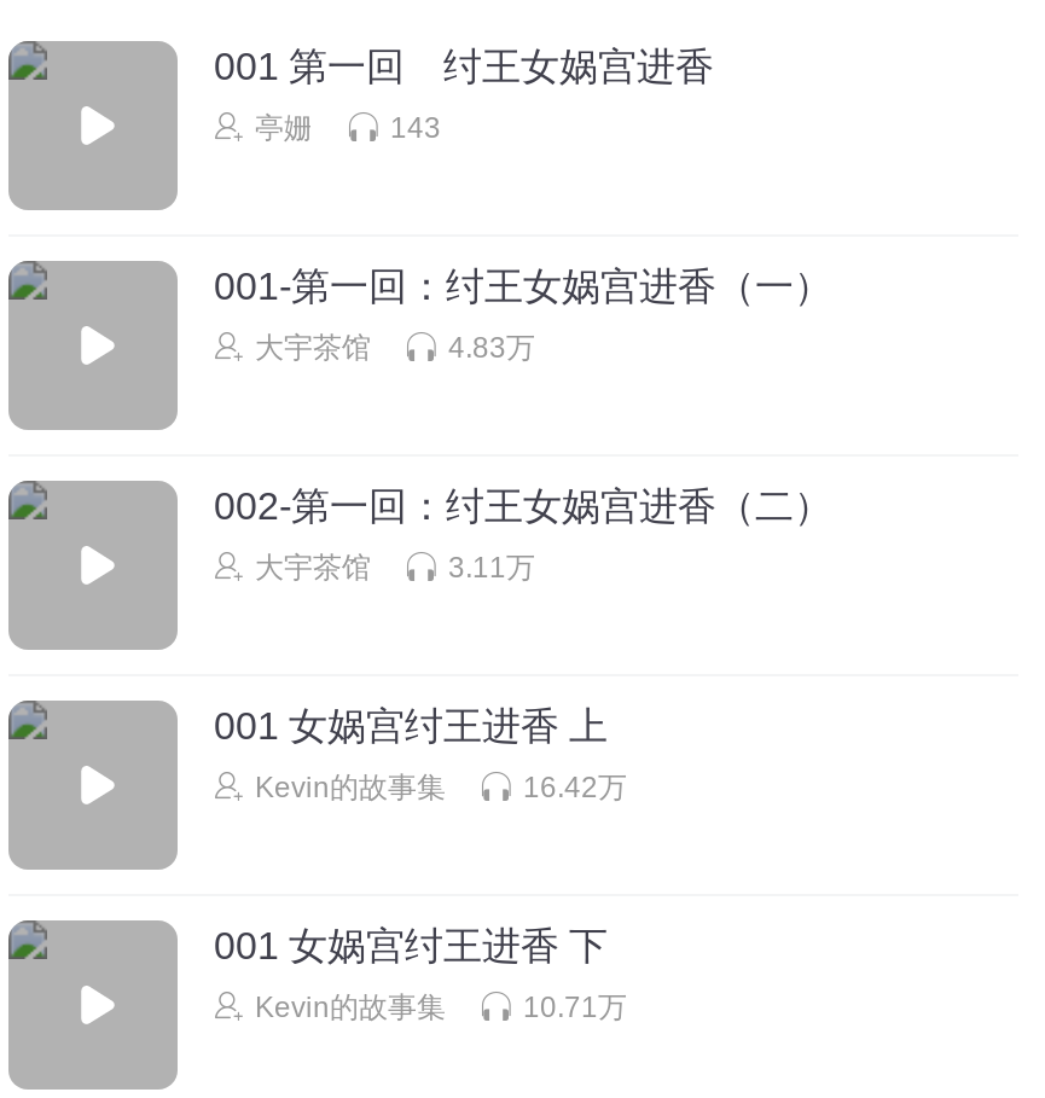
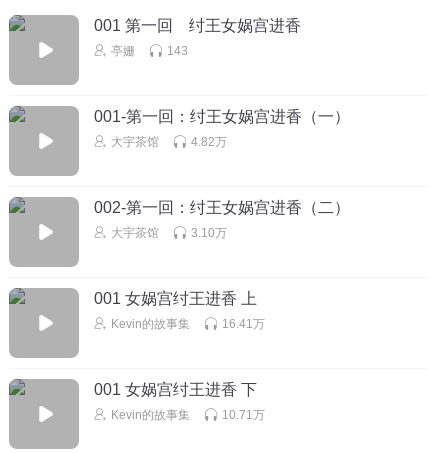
- 4.83万
+ 4.82万

- 3.11万
+ 3.10万

- 16.42万
+ 16.41万
